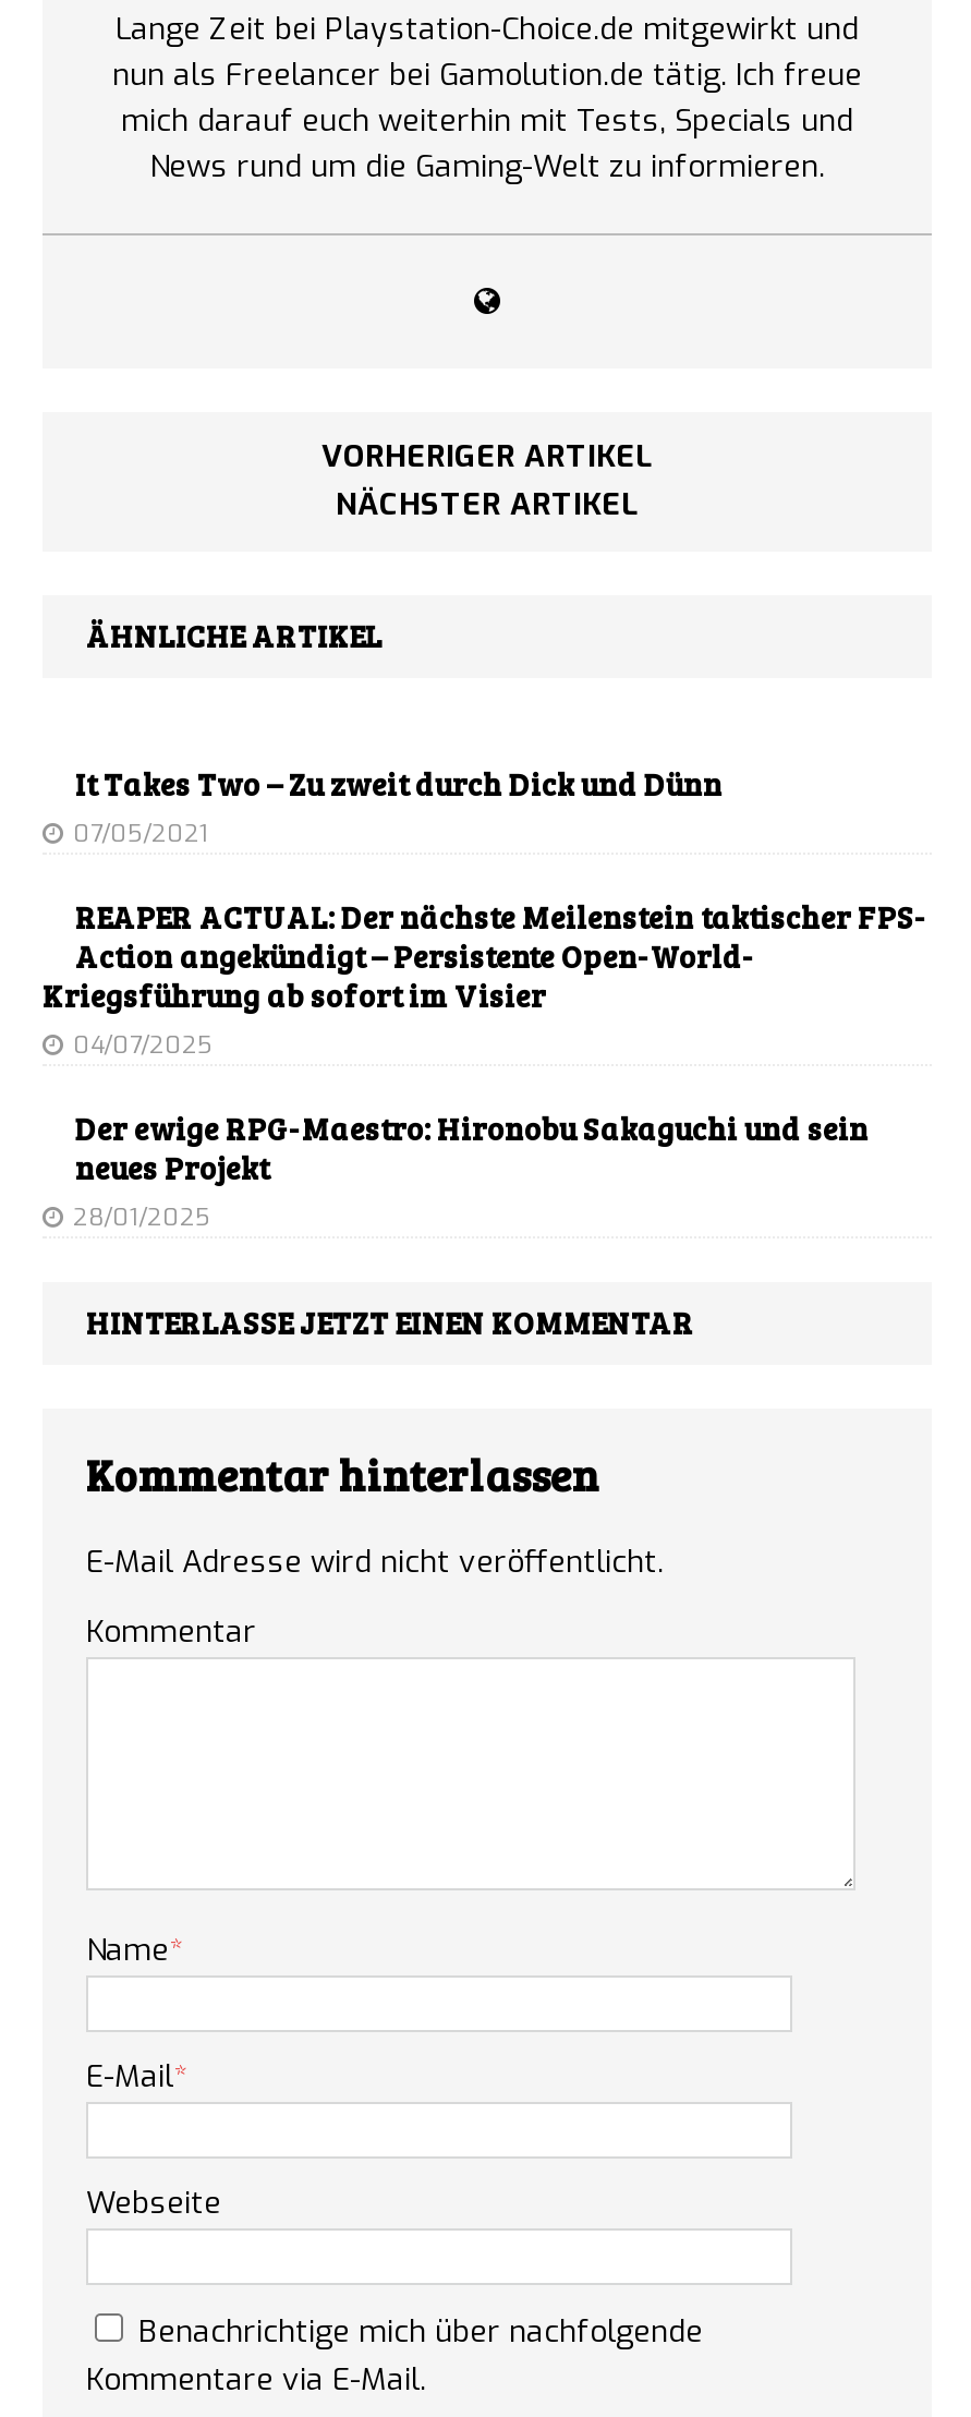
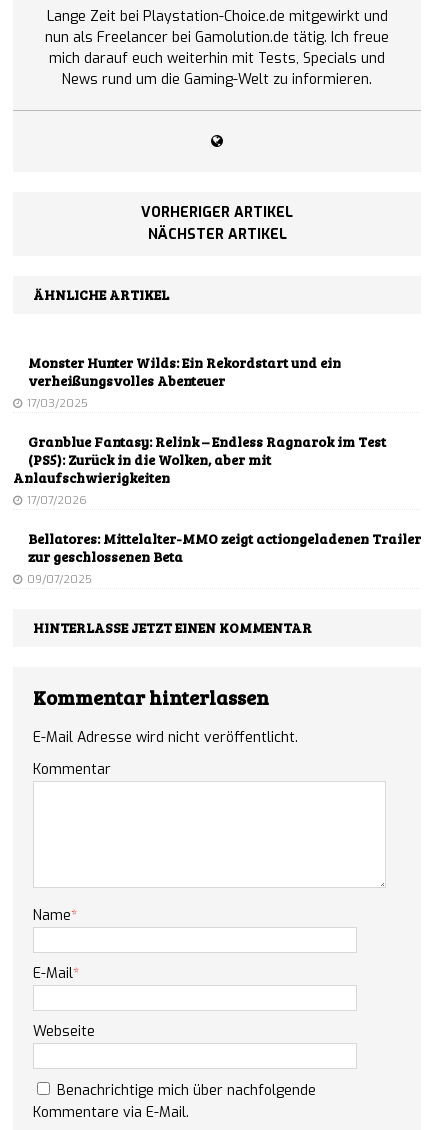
- It Takes Two – Zu zweit durch Dick und Dünn
- 07/05/2021
+ Monster Hunter Wilds: Ein Rekordstart und ein
+ verheißungsvolles Abenteuer
+ 17/03/2025

- REAPER ACTUAL: Der nächste Meilenstein taktischer FPS-
- Action angekündigt – Persistente Open-World-
- Kriegsführung ab sofort im Visier
- 04/07/2025
+ Granblue Fantasy: Relink – Endless Ragnarok im Test
+ (PS5): Zurück in die Wolken, aber mit
+ Anlaufschwierigkeiten
+ 17/07/2026

- Der ewige RPG-Maestro: Hironobu Sakaguchi und sein
- neues Projekt
- 28/01/2025
+ Bellatores: Mittelalter-MMO zeigt actiongeladenen Trailer
+ zur geschlossenen Beta
+ 09/07/2025
